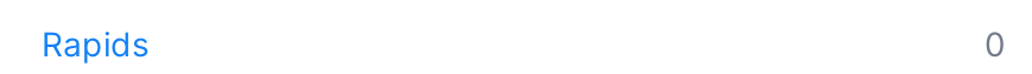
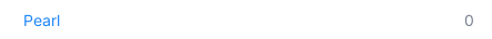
- Rapids
+ Pearl
